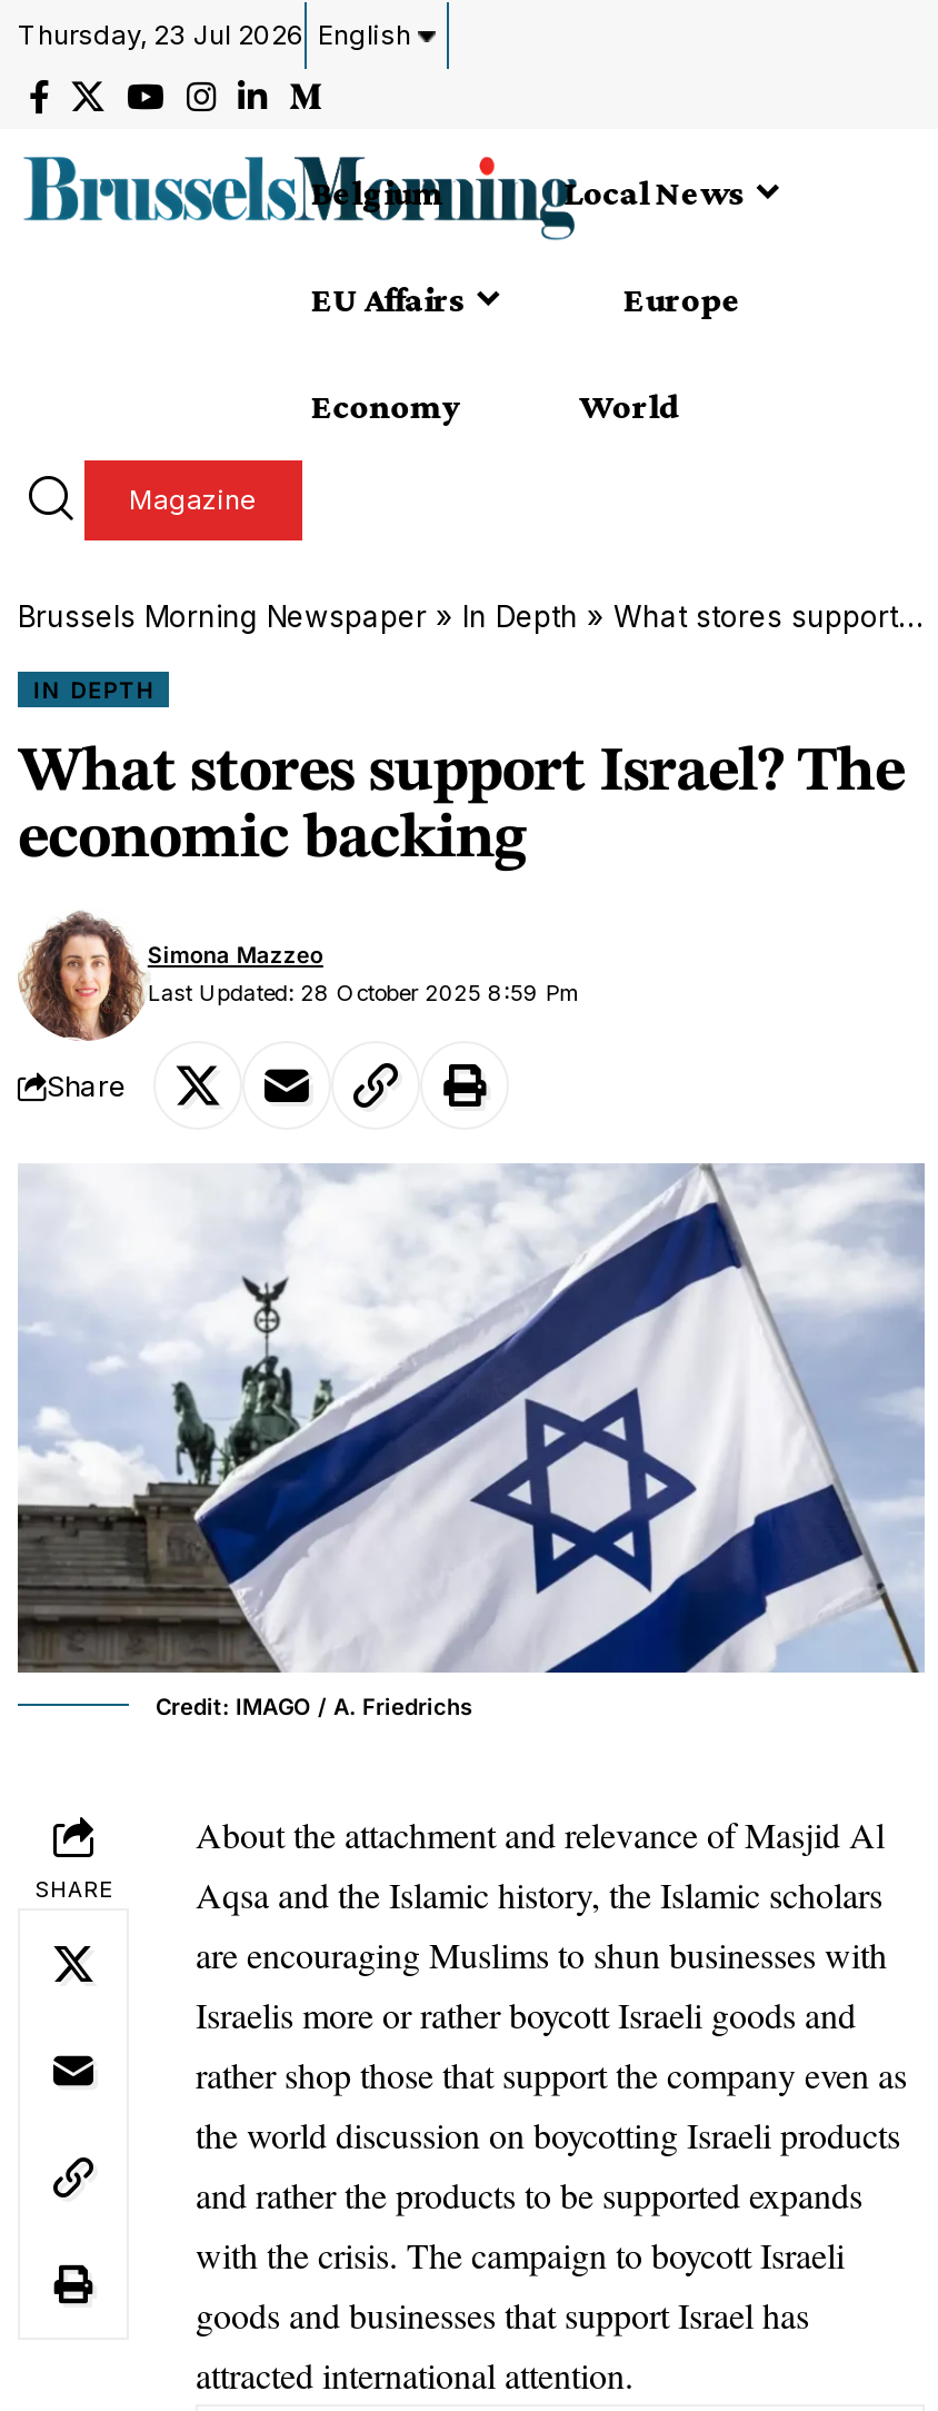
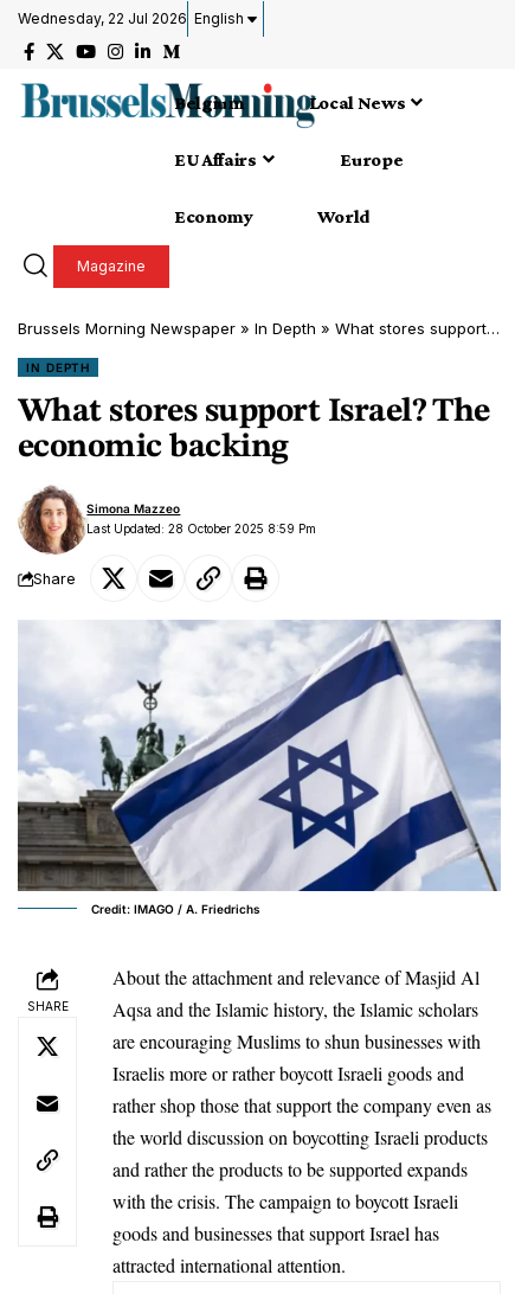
- Thursday, 23 Jul 2026 English
+ Wednesday, 22 Jul 2026 English
